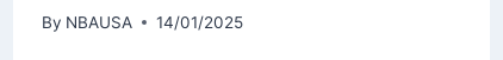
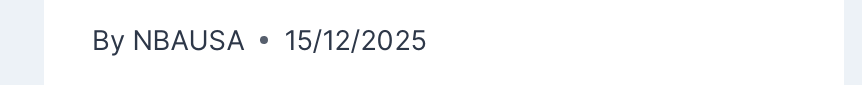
- By NBAUSA 14/01/2025
+ By NBAUSA 15/12/2025
